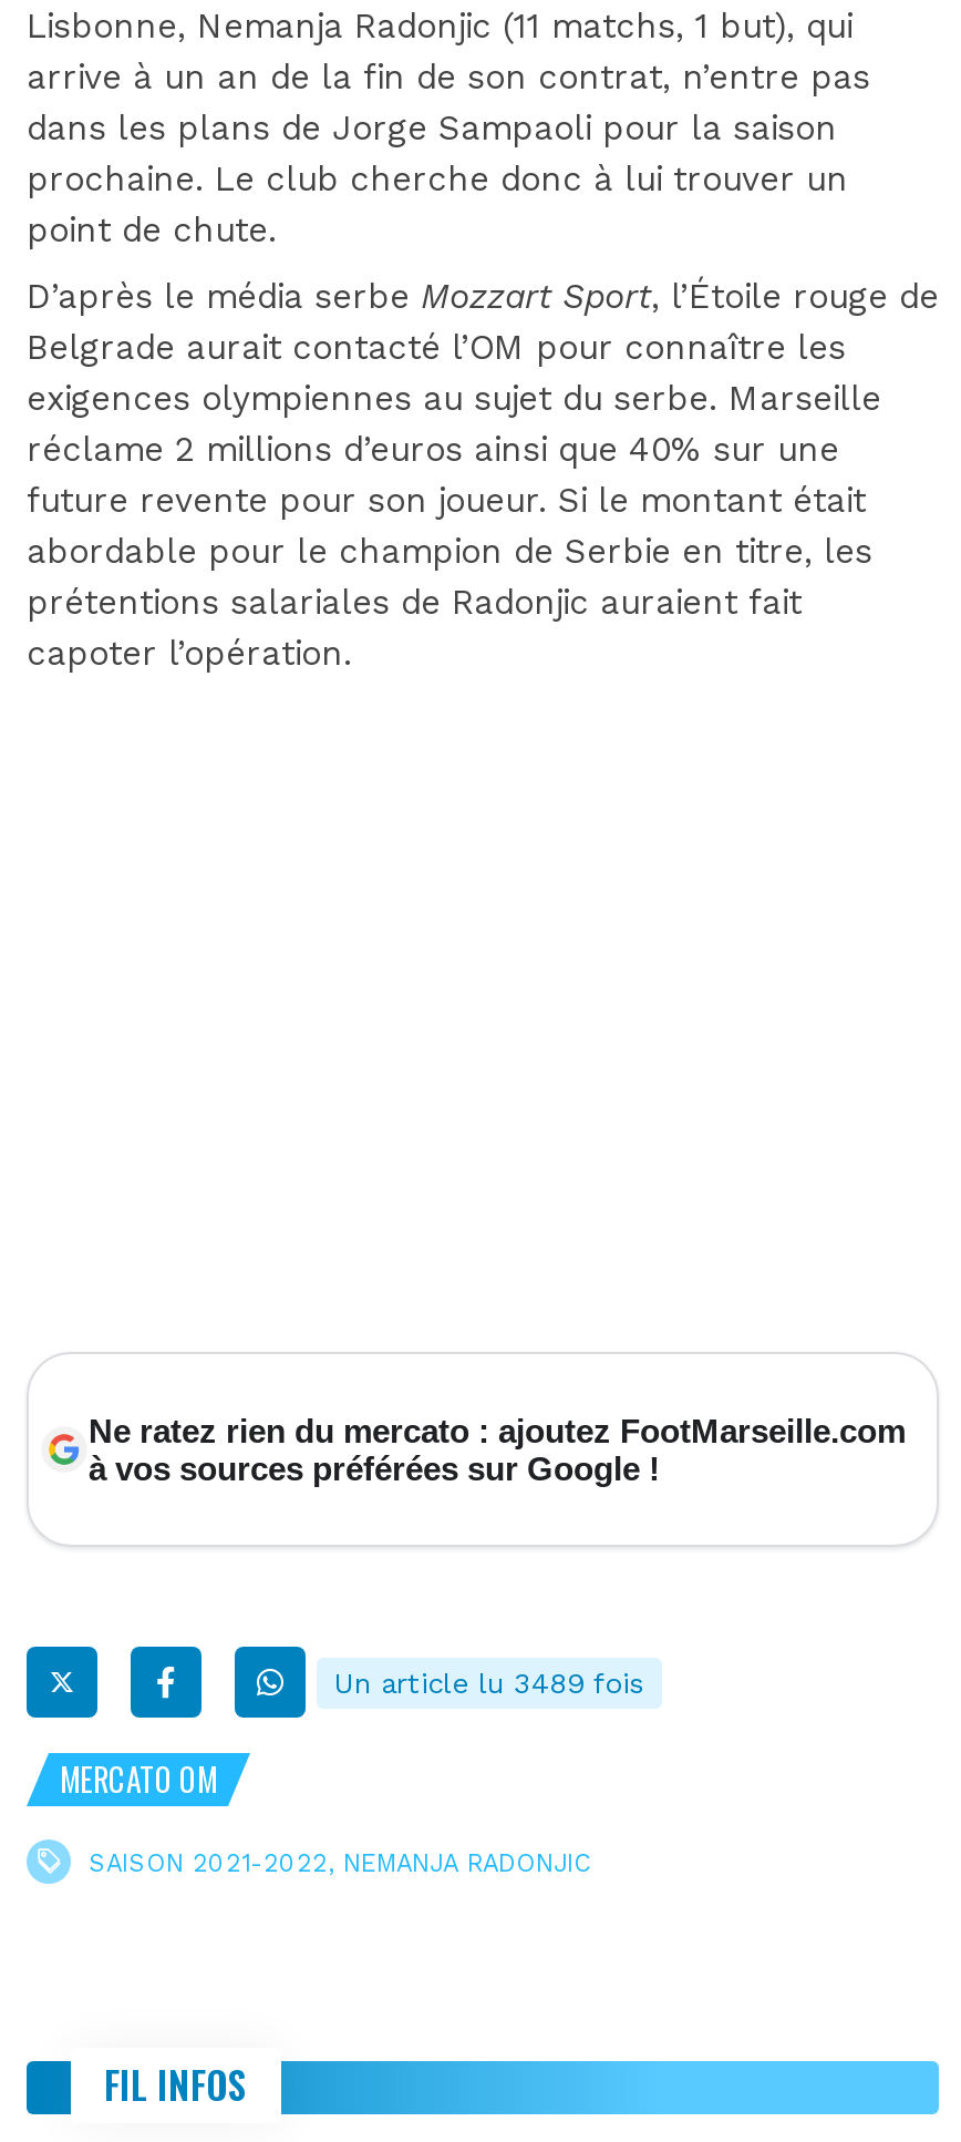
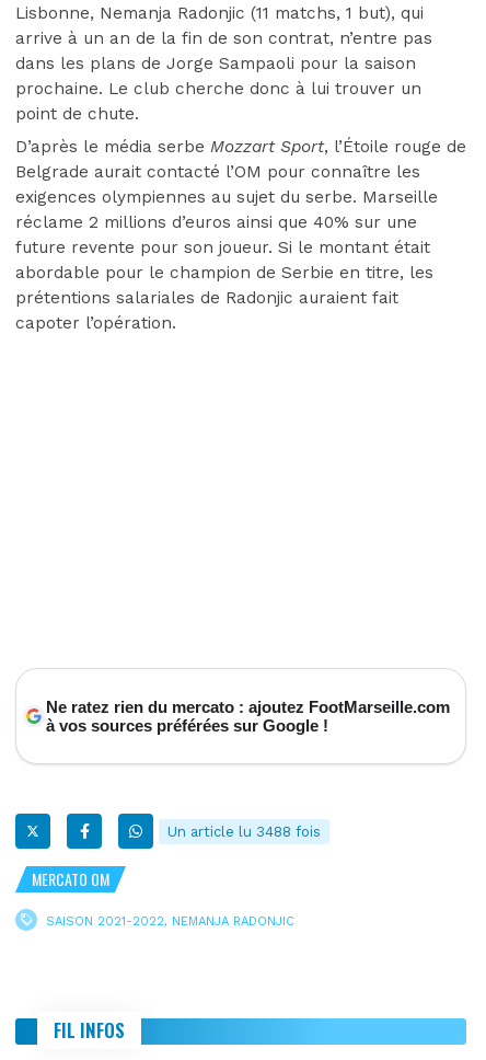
- Un article lu 3489 fois
+ Un article lu 3488 fois
